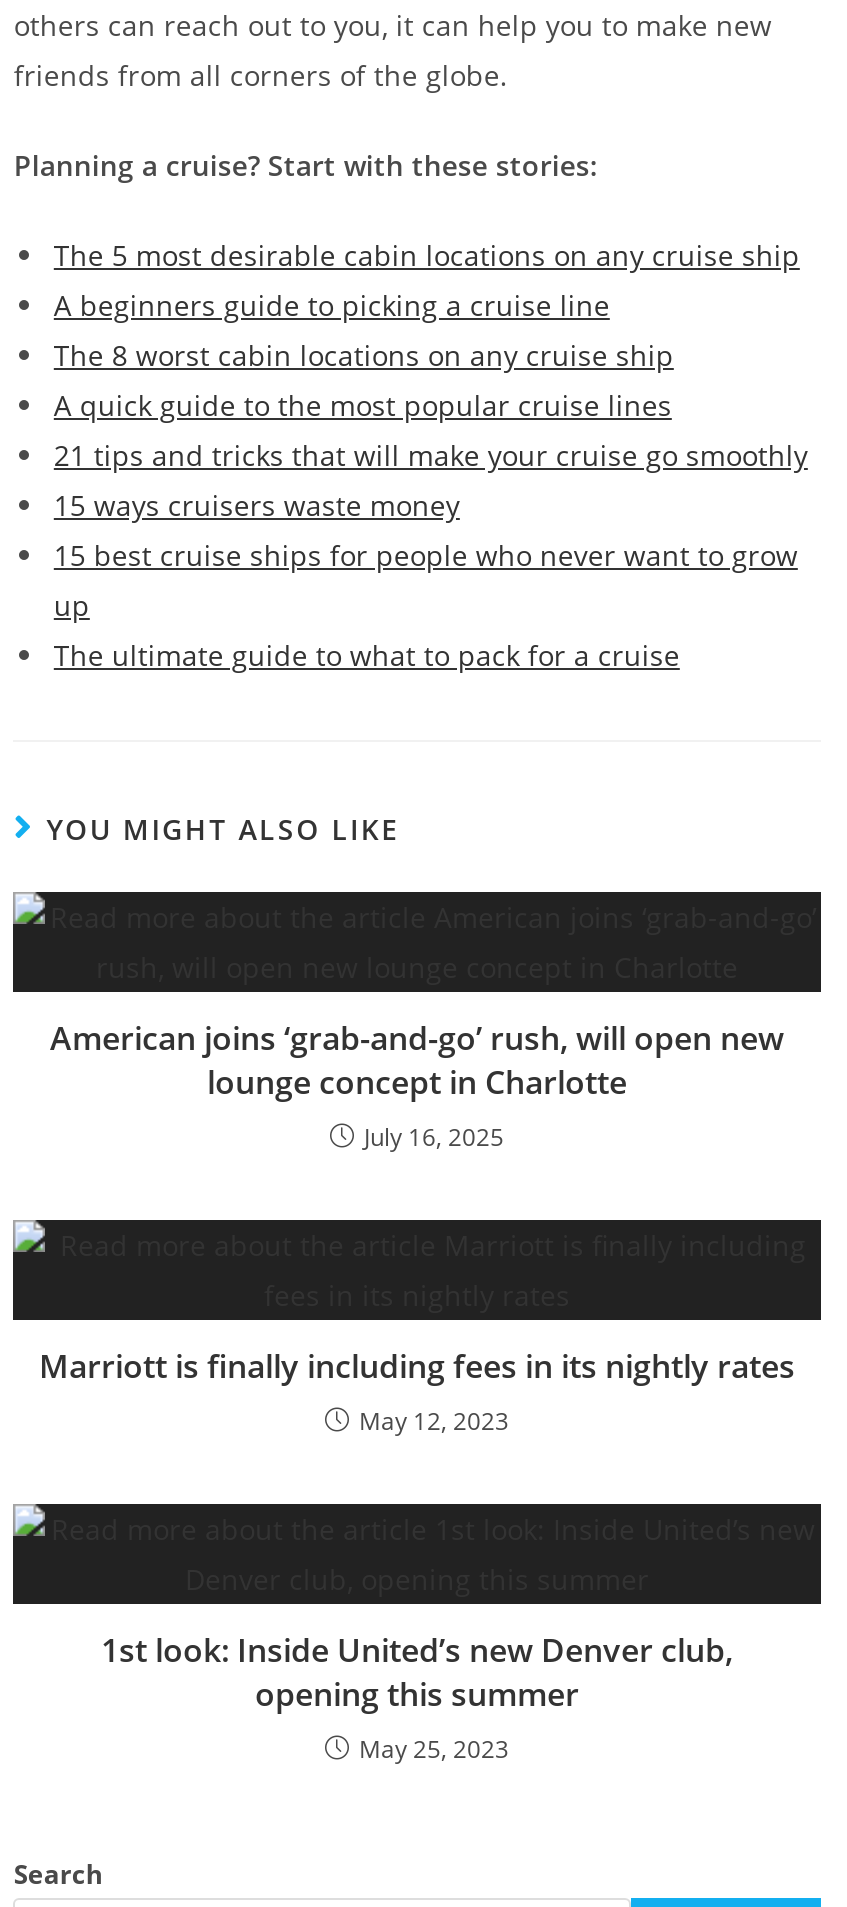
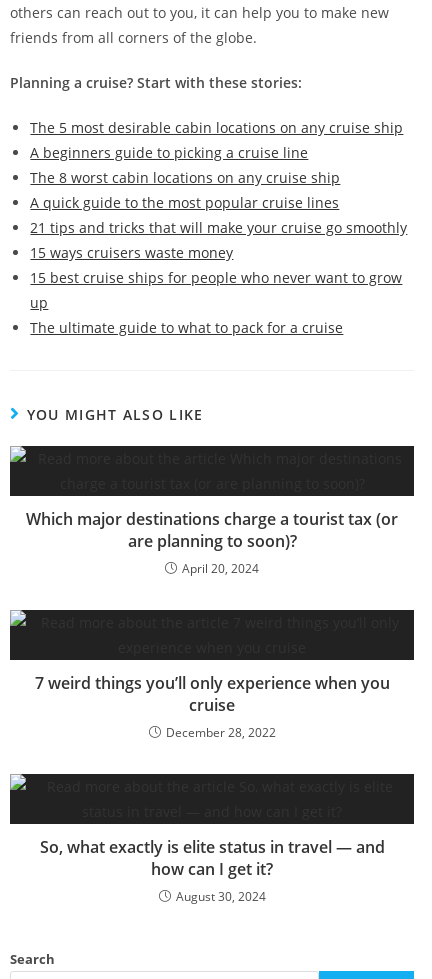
- American joins ‘grab-and-go’ rush, will open new
- lounge concept in Charlotte
- July 16, 2025
+ Which major destinations charge a tourist tax (or
+ are planning to soon)?
+ April 20, 2024

- Marriott is finally including fees in its nightly rates
- May 12, 2023
+ 7 weird things you’ll only experience when you
+ cruise
+ December 28, 2022

- 1st look: Inside United’s new Denver club,
- opening this summer
- May 25, 2023
+ So, what exactly is elite status in travel — and
+ how can I get it?
+ August 30, 2024
